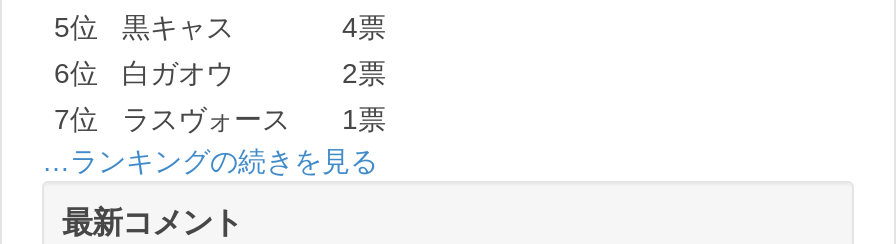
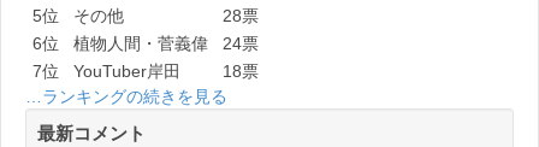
- 黒キャス
- 4票
+ その他
+ 28票

- 白ガオウ
- 2票
+ 植物人間・菅義偉
+ 24票

- ラスヴォース
- 1票
+ YouTuber岸田
+ 18票
